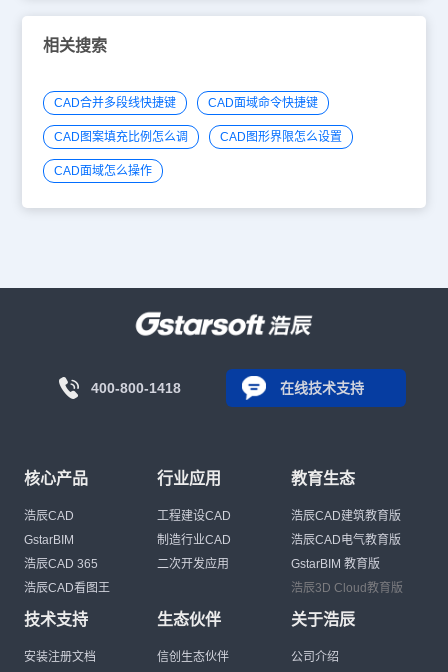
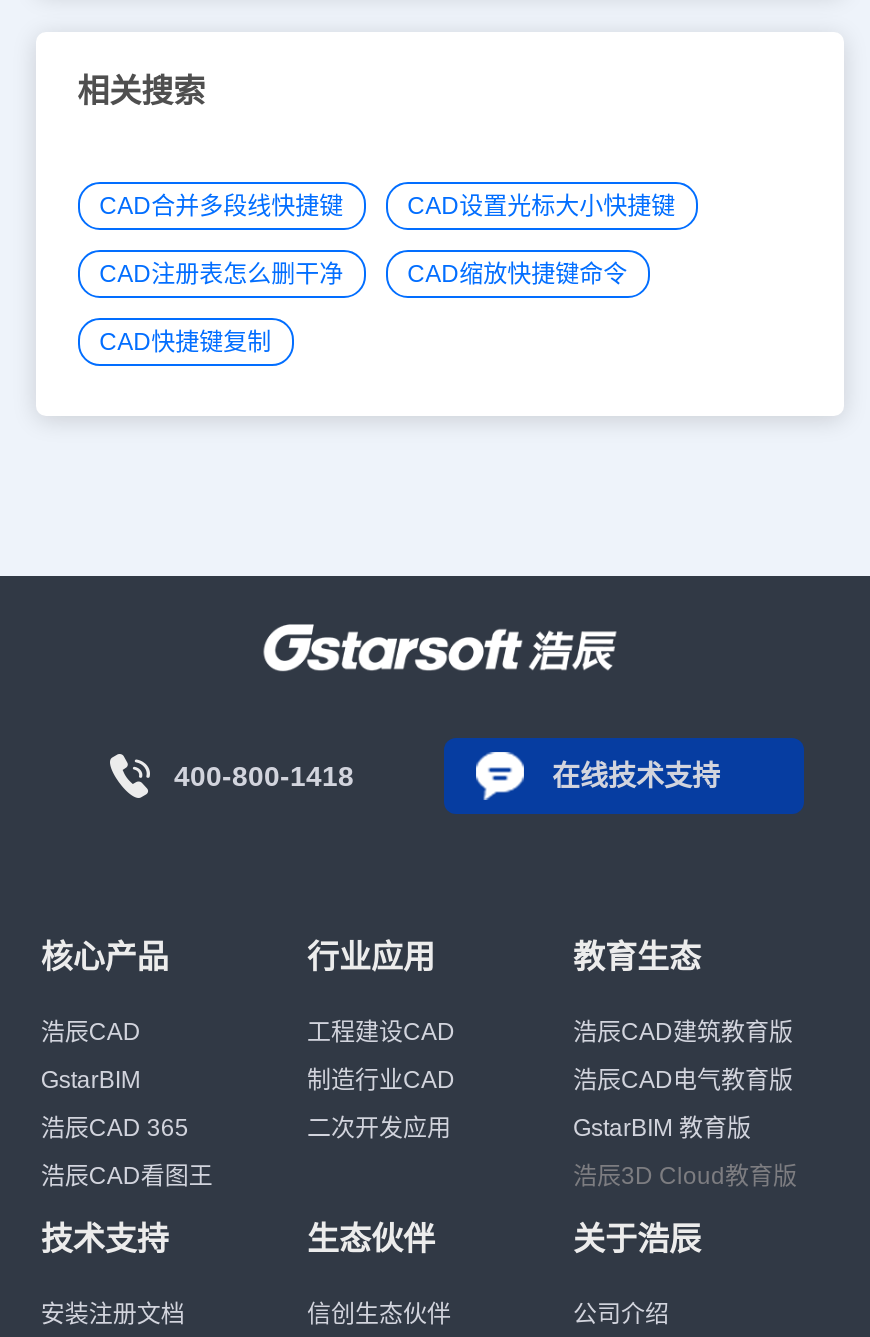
- CAD面域命令快捷键
+ CAD设置光标大小快捷键

- CAD图案填充比例怎么调
- CAD图形界限怎么设置
+ CAD注册表怎么删干净
+ CAD缩放快捷键命令

- CAD面域怎么操作
+ CAD快捷键复制
